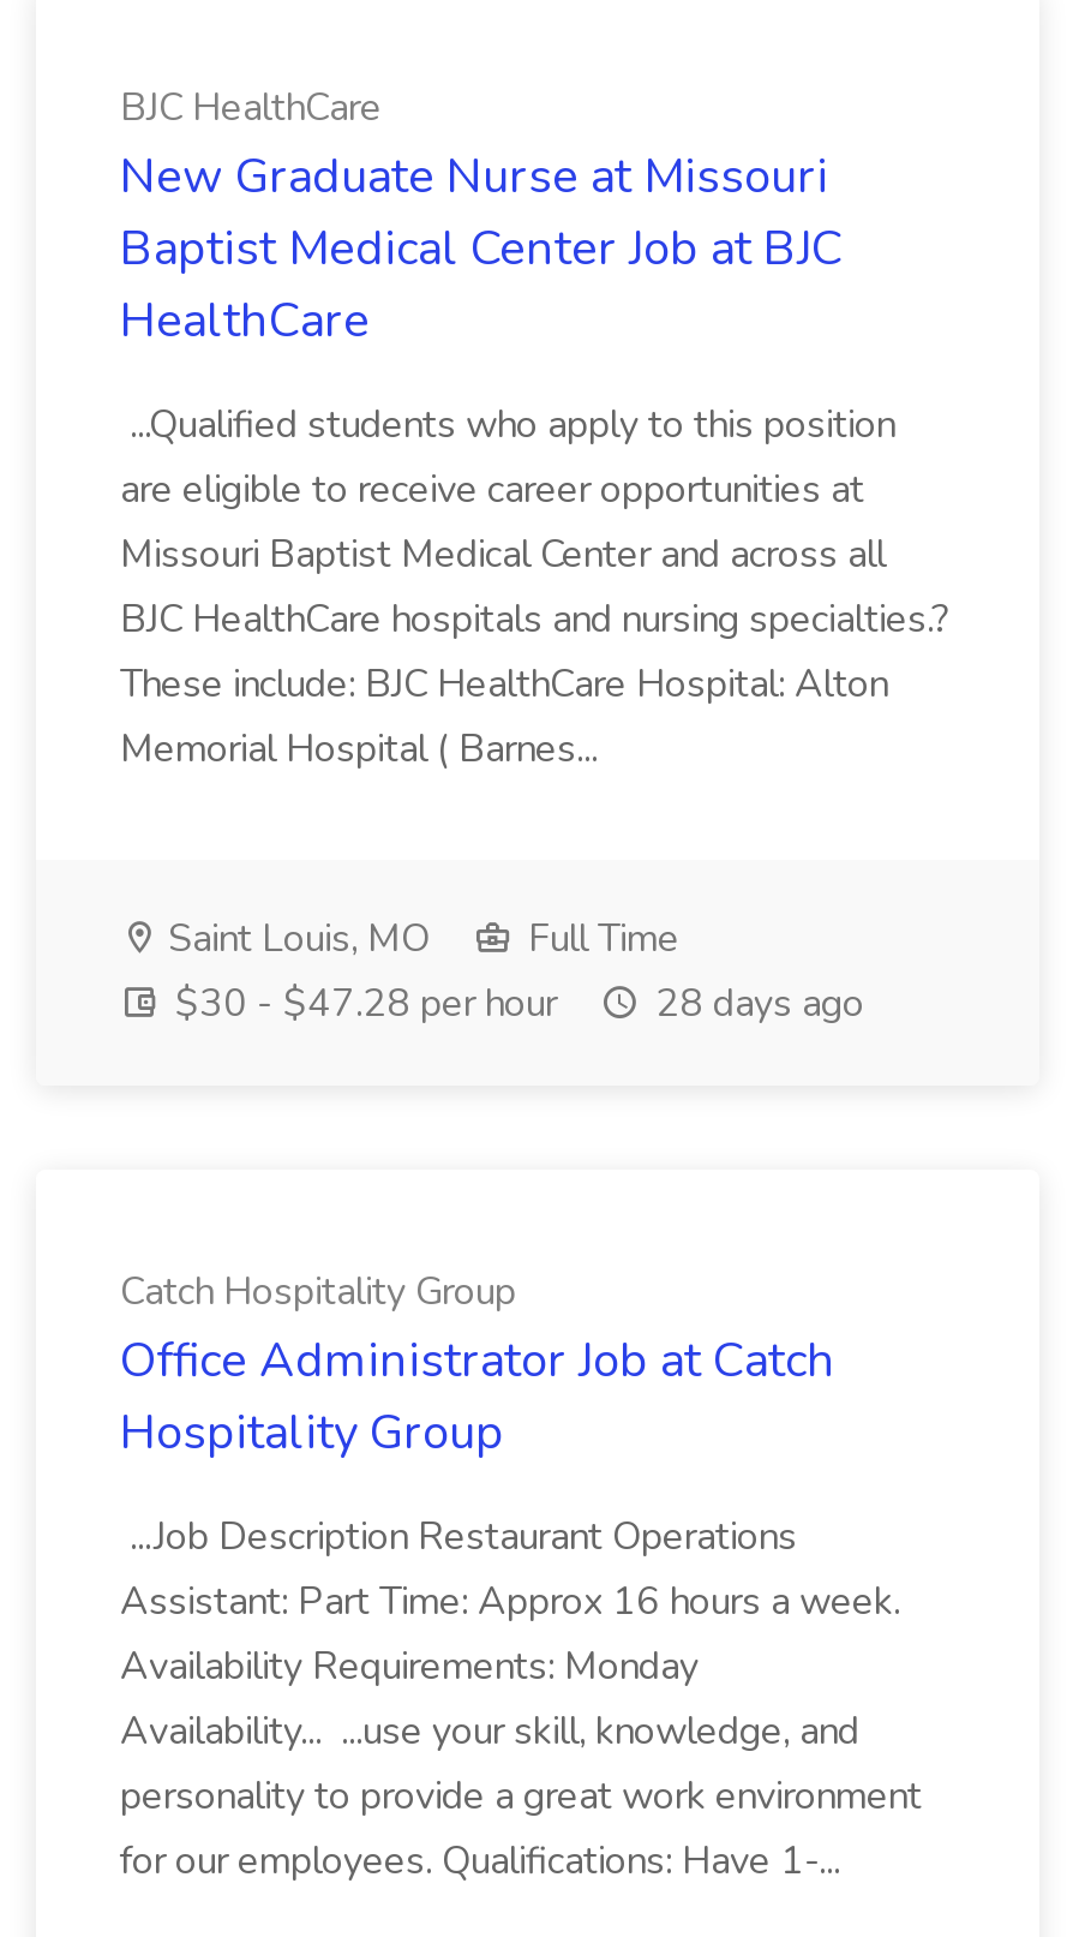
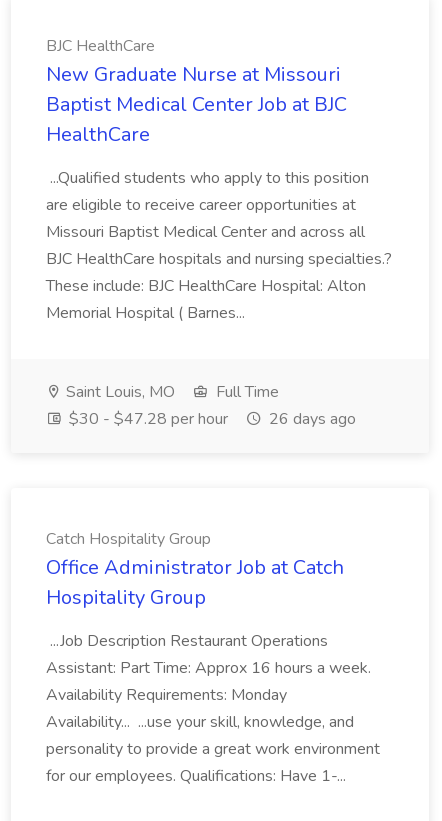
- $30 - $47.28 per hour 28 days ago
+ $30 - $47.28 per hour 26 days ago
